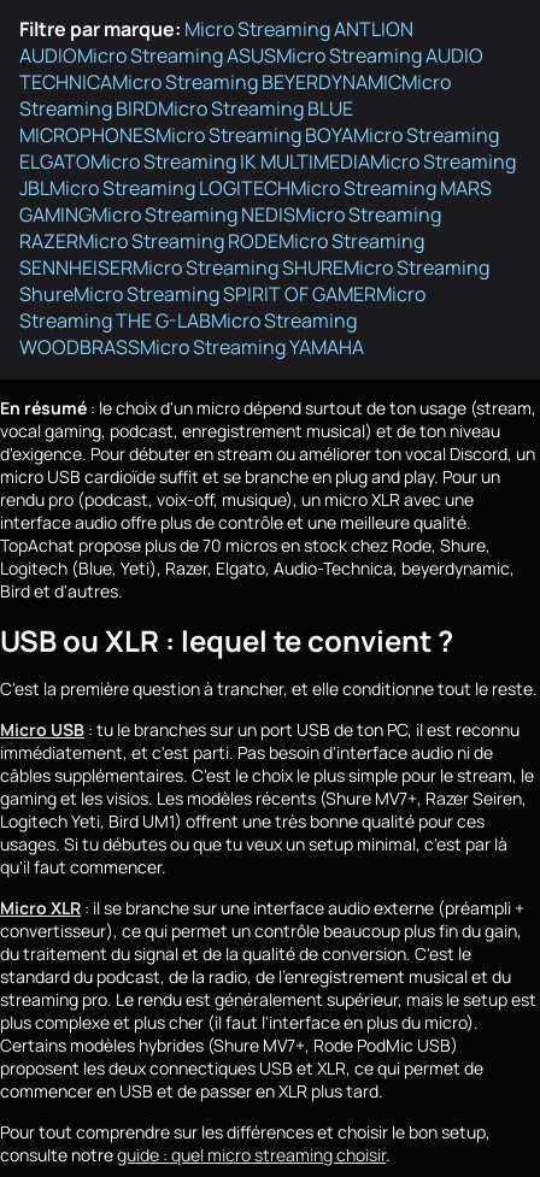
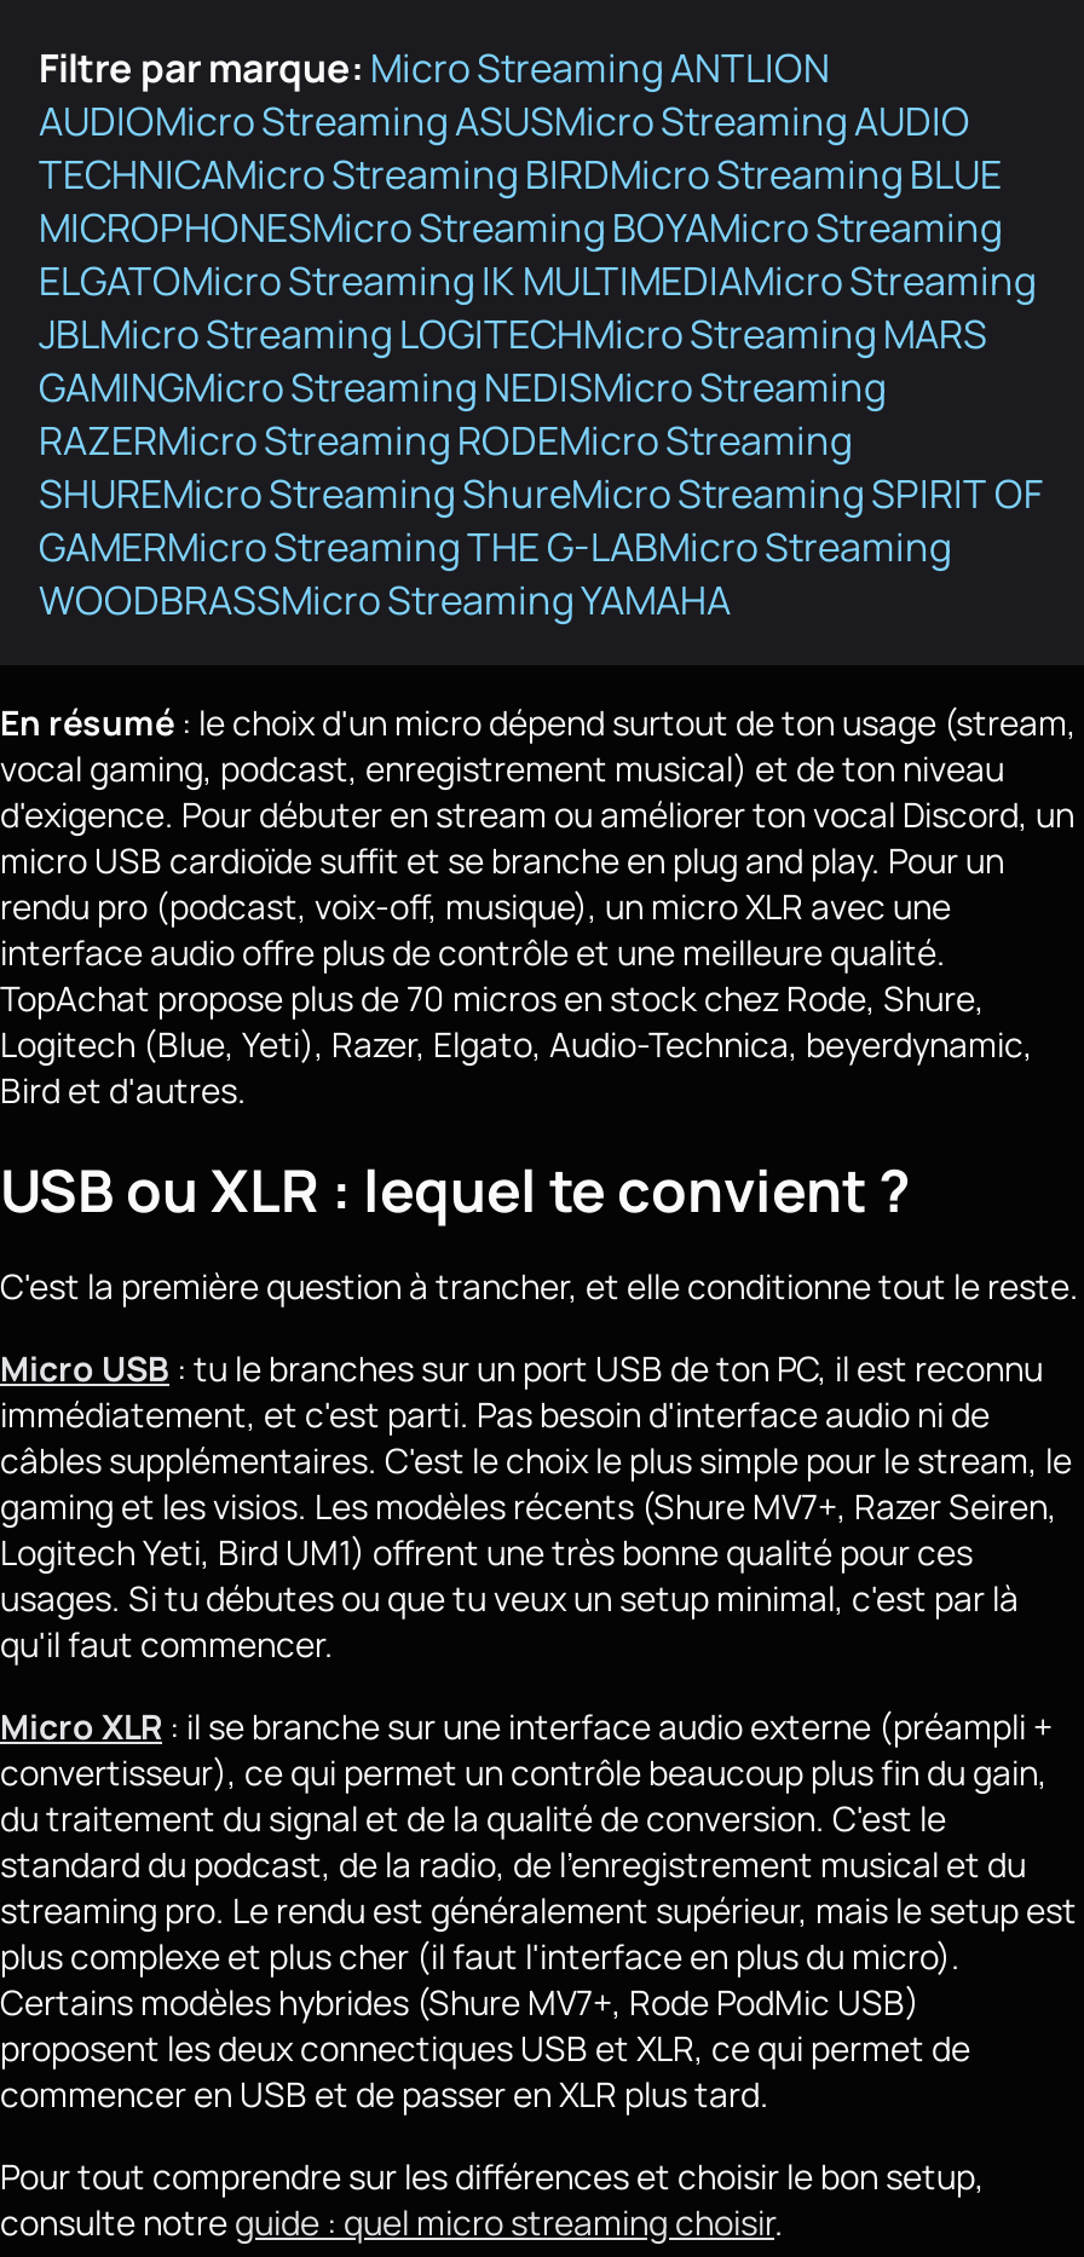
- TECHNICAMicro Streaming BEYERDYNAMICMicro
- Streaming BIRDMicro Streaming BLUE
+ TECHNICAMicro Streaming BIRDMicro Streaming BLUE

- SENNHEISERMicro Streaming SHUREMicro Streaming
- ShureMicro Streaming SPIRIT OF GAMERMicro
- Streaming THE G-LABMicro Streaming
+ SHUREMicro Streaming ShureMicro Streaming SPIRIT OF
+ GAMERMicro Streaming THE G-LABMicro Streaming
